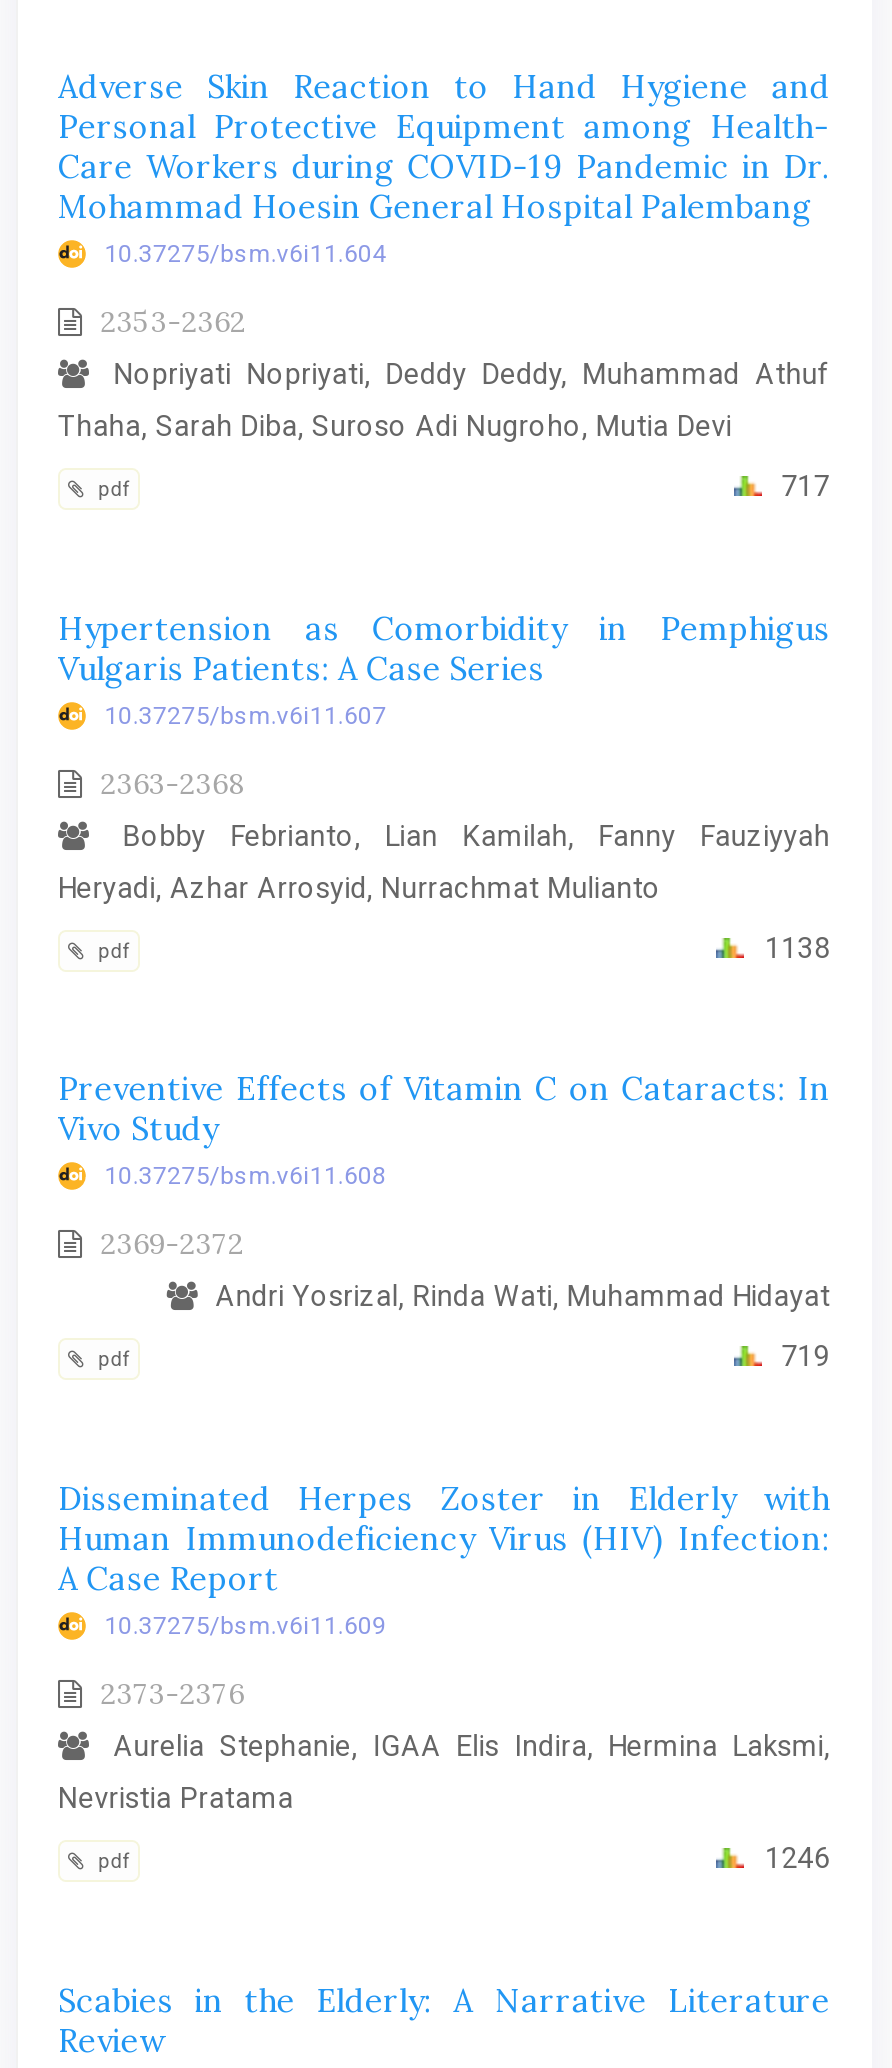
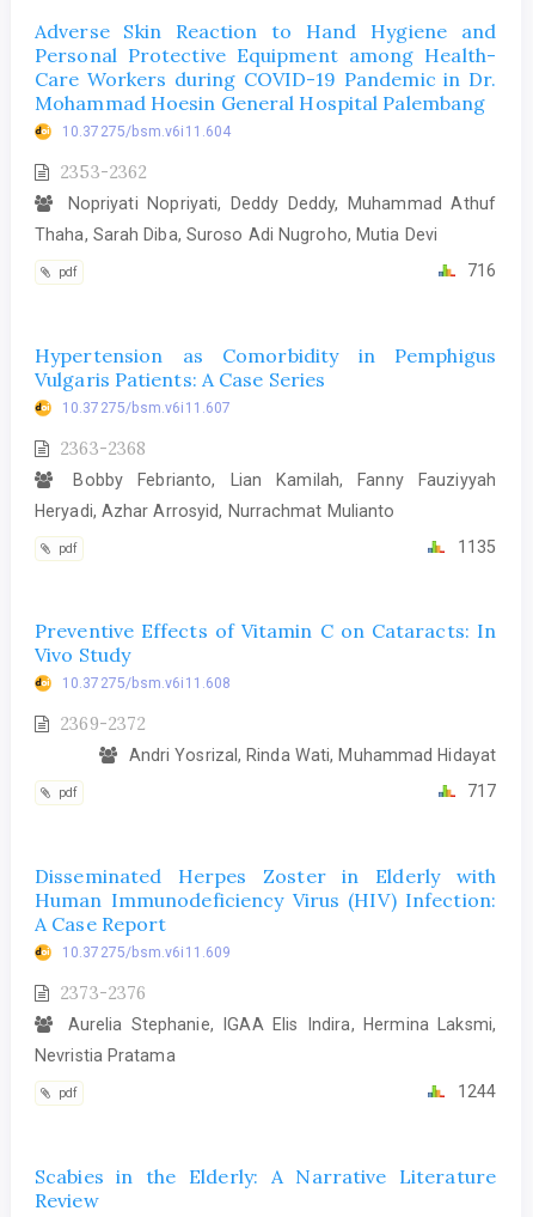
- 717
+ 716

- 1138
+ 1135

- 719
+ 717

- 1246
+ 1244
